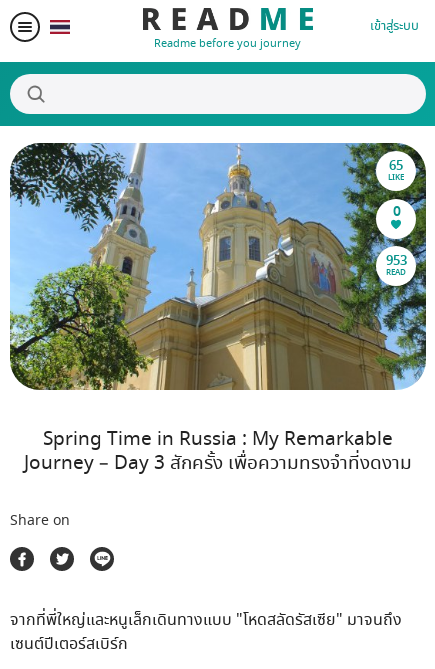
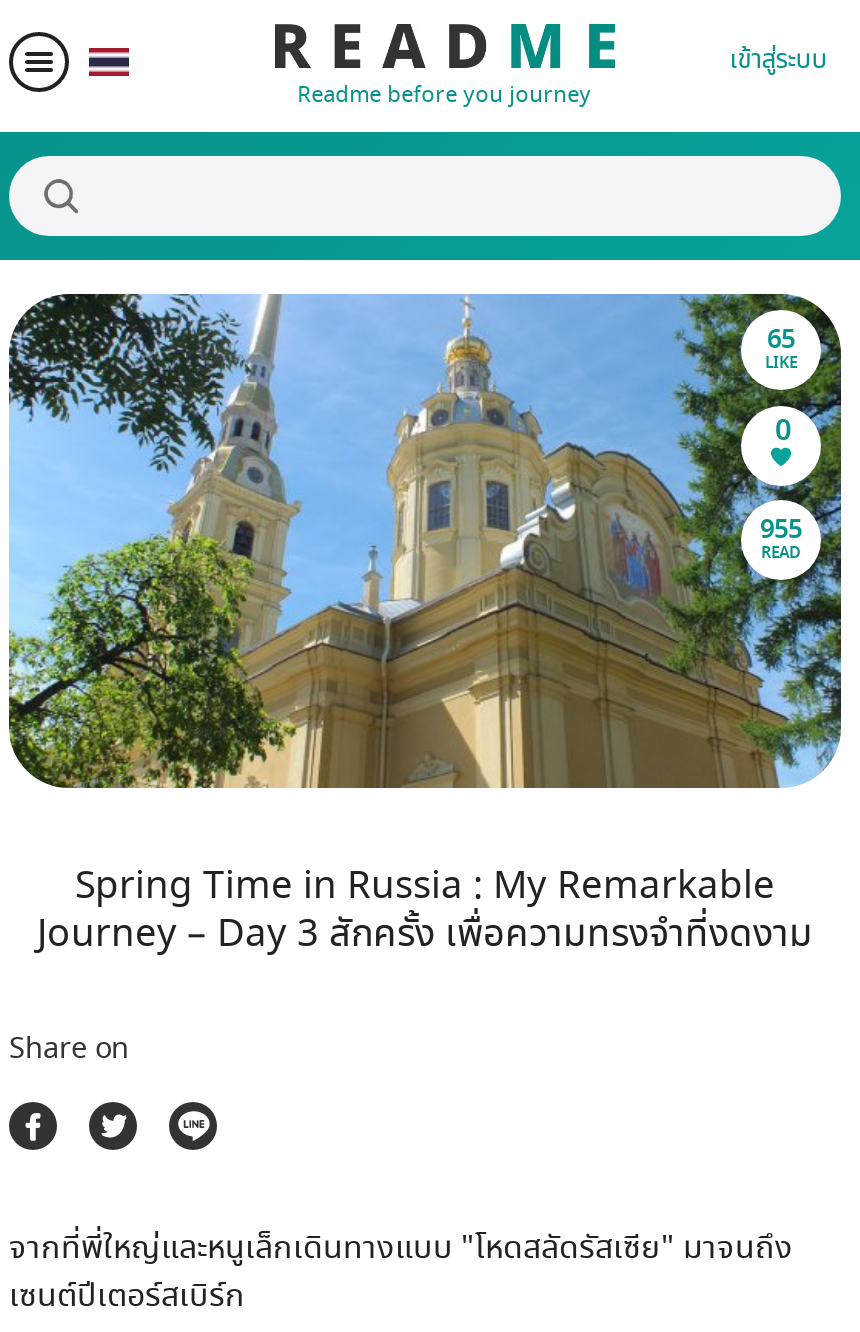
- 953
+ 955
